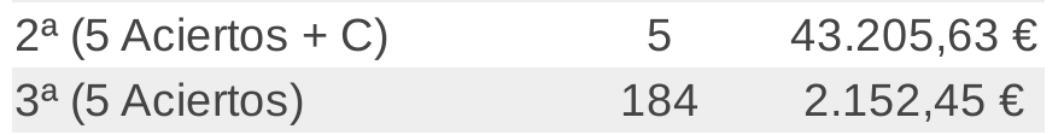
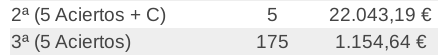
- 43.205,63 €
+ 22.043,19 €

- 184
+ 175

- 2.152,45 €
+ 1.154,64 €
